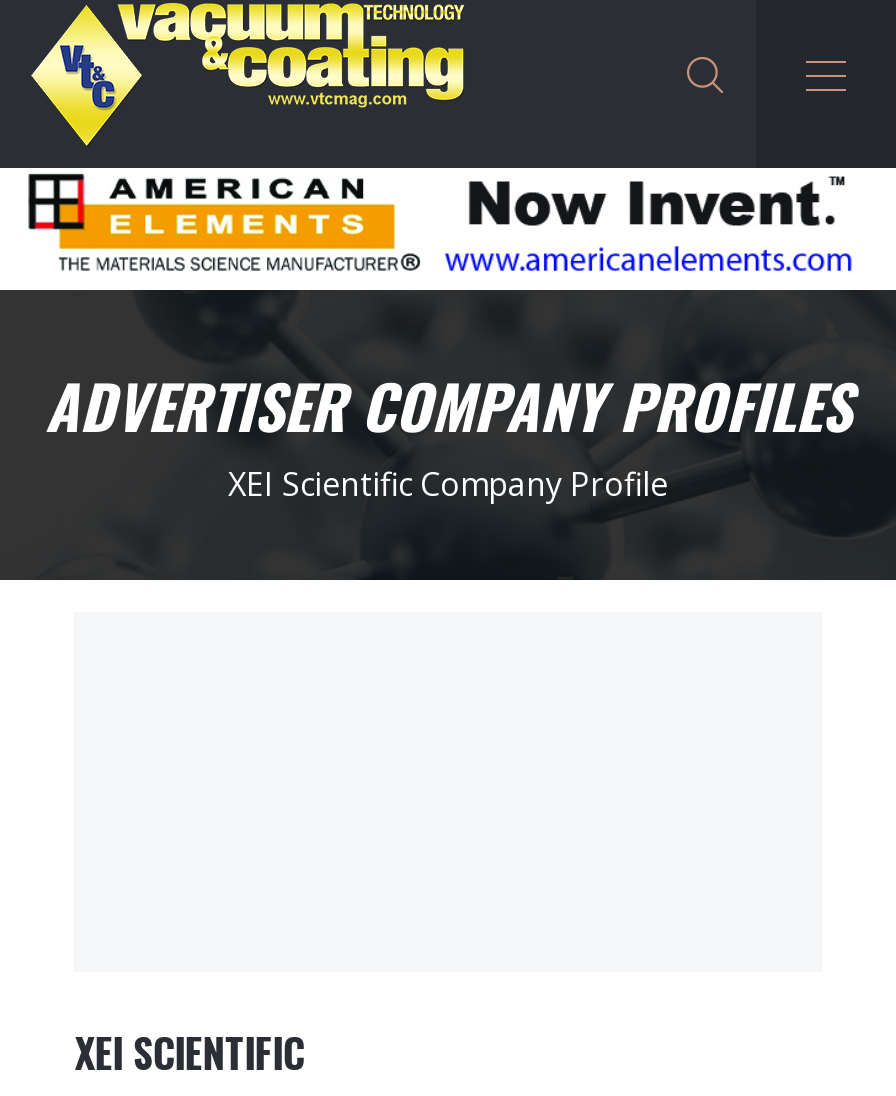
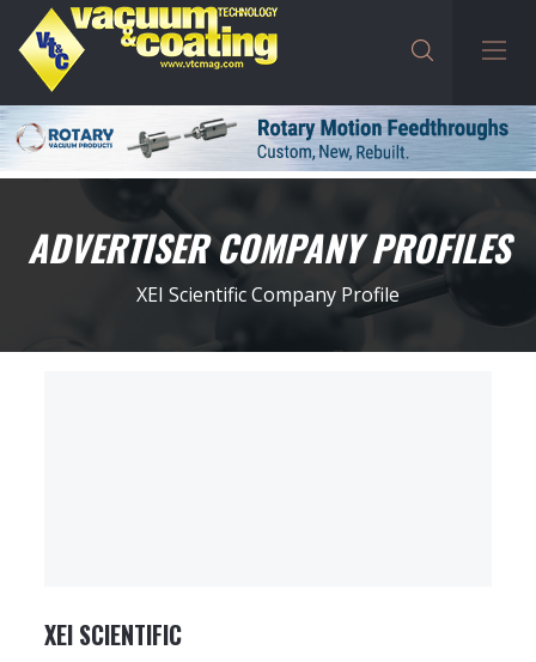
- [image]
+ [image]
